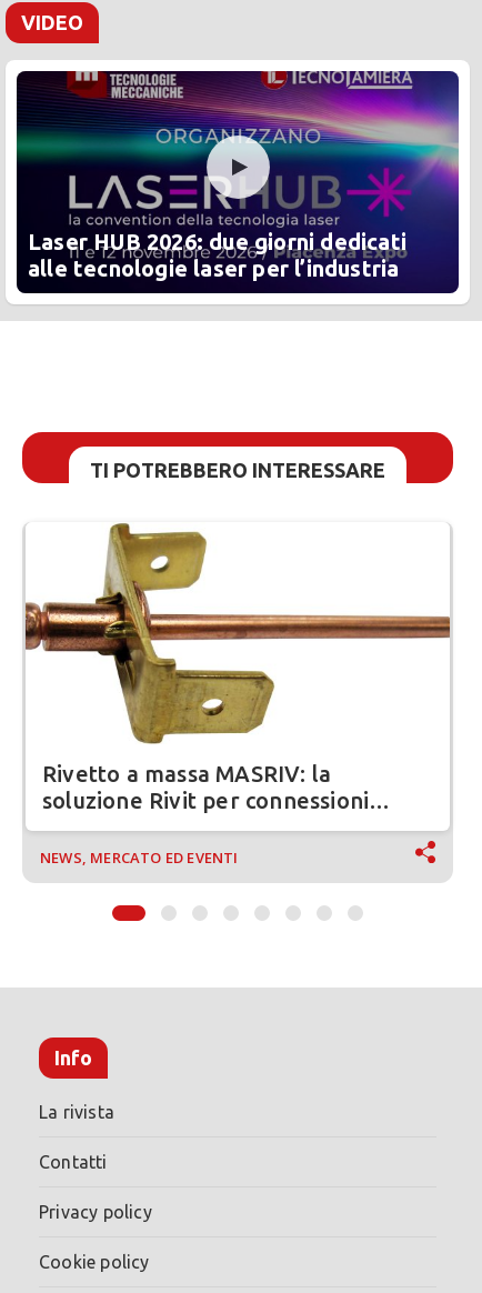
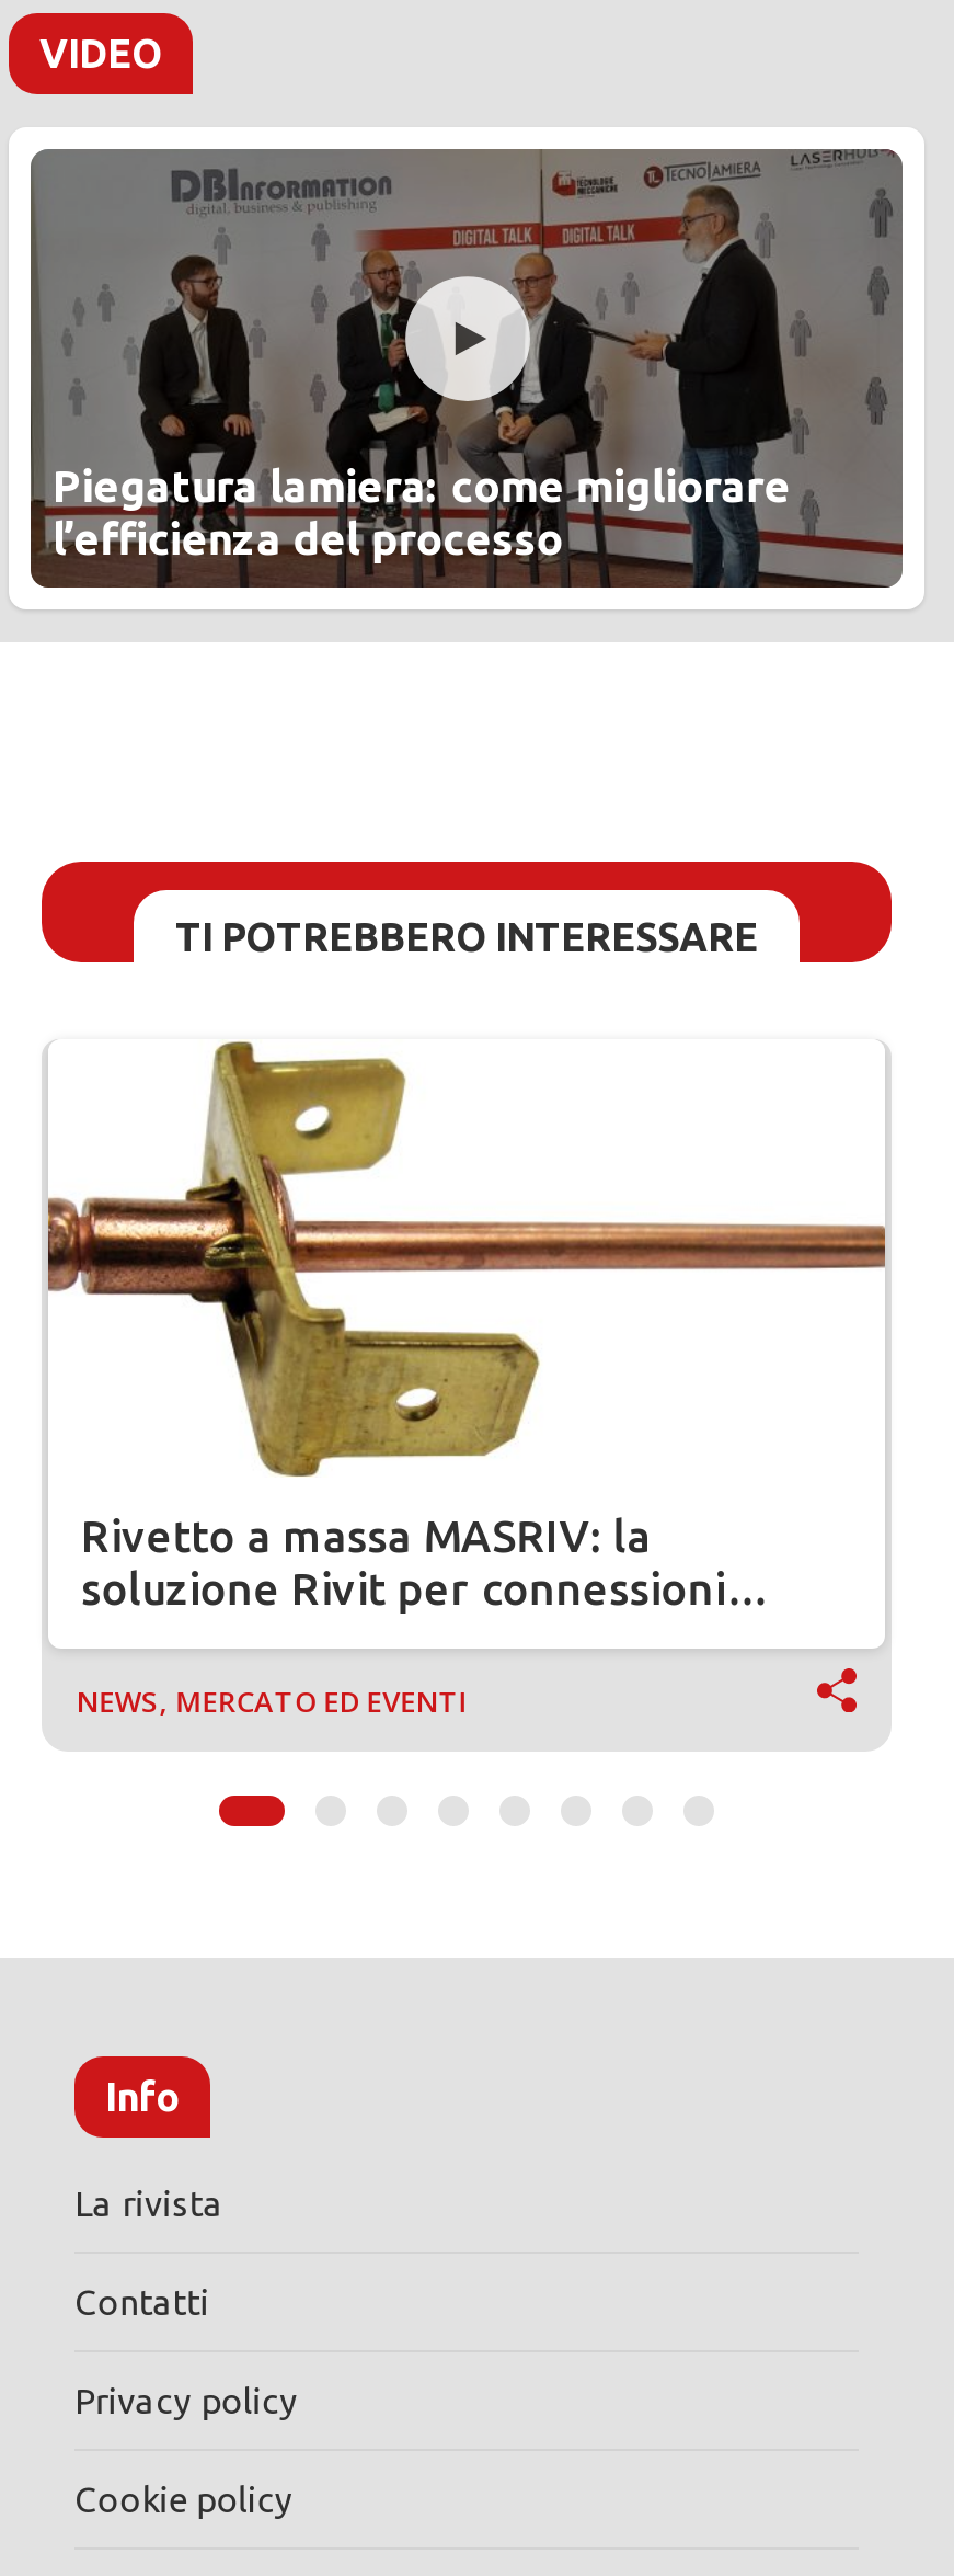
- [image]
- Laser HUB 2026: due giorni dedicati
- alle tecnologie laser per l’industria
+ [image]
+ Piegatura lamiera: come migliorare
+ l’efficienza del processo
